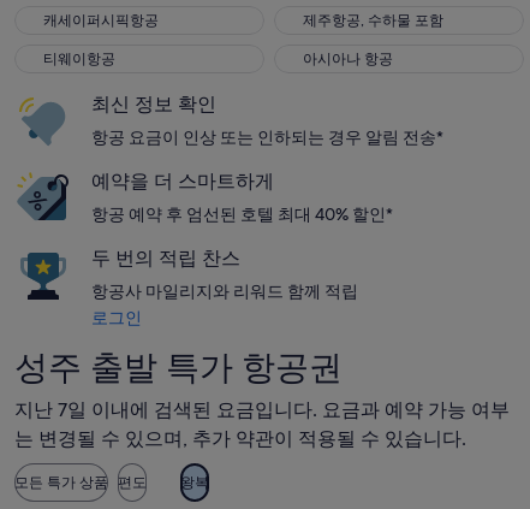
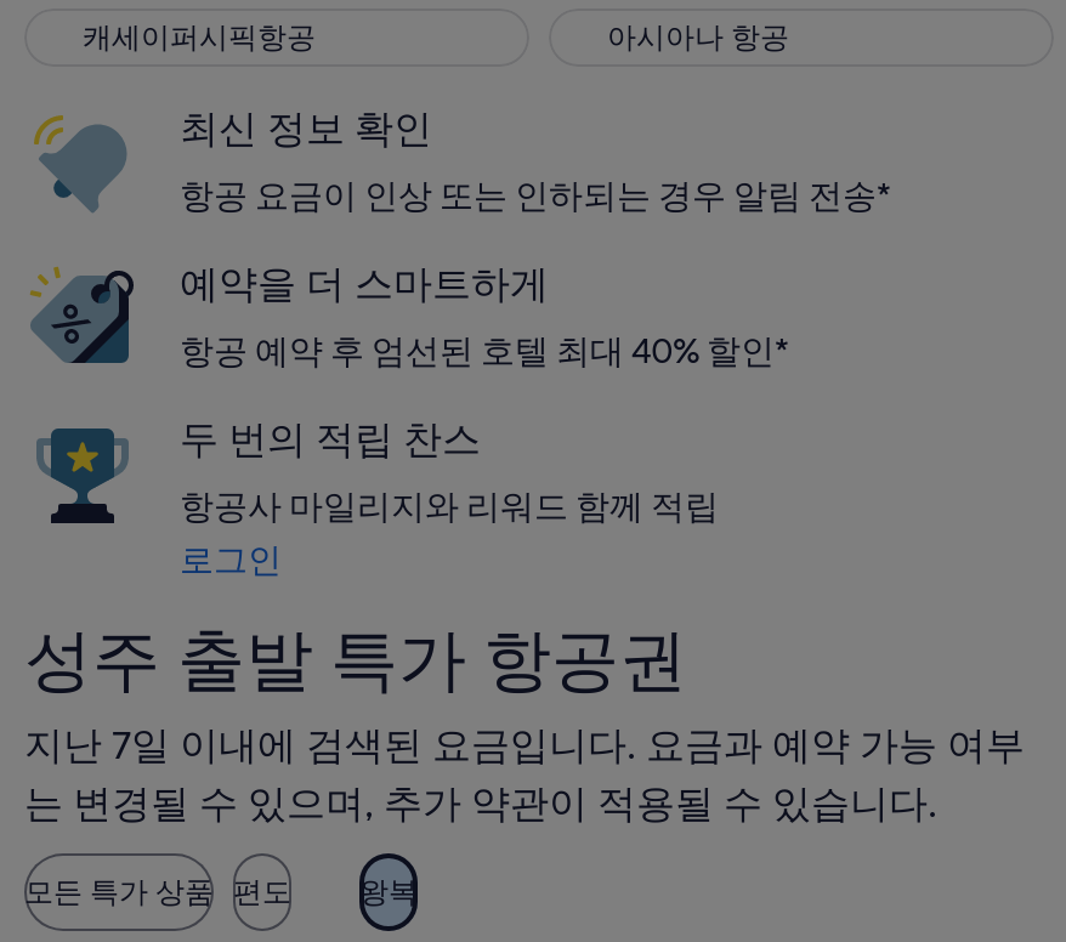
- 제주항공, 수하물 포함
- 티웨이항공
